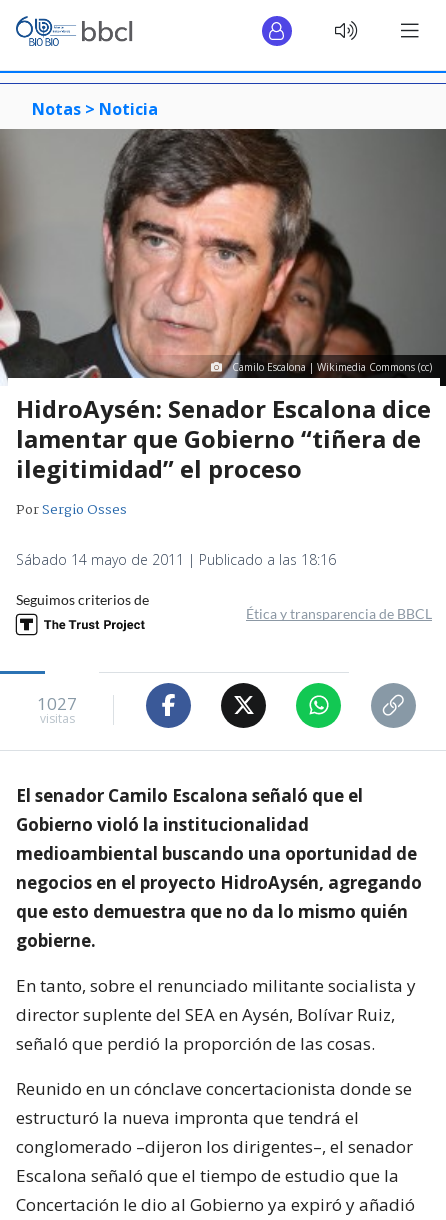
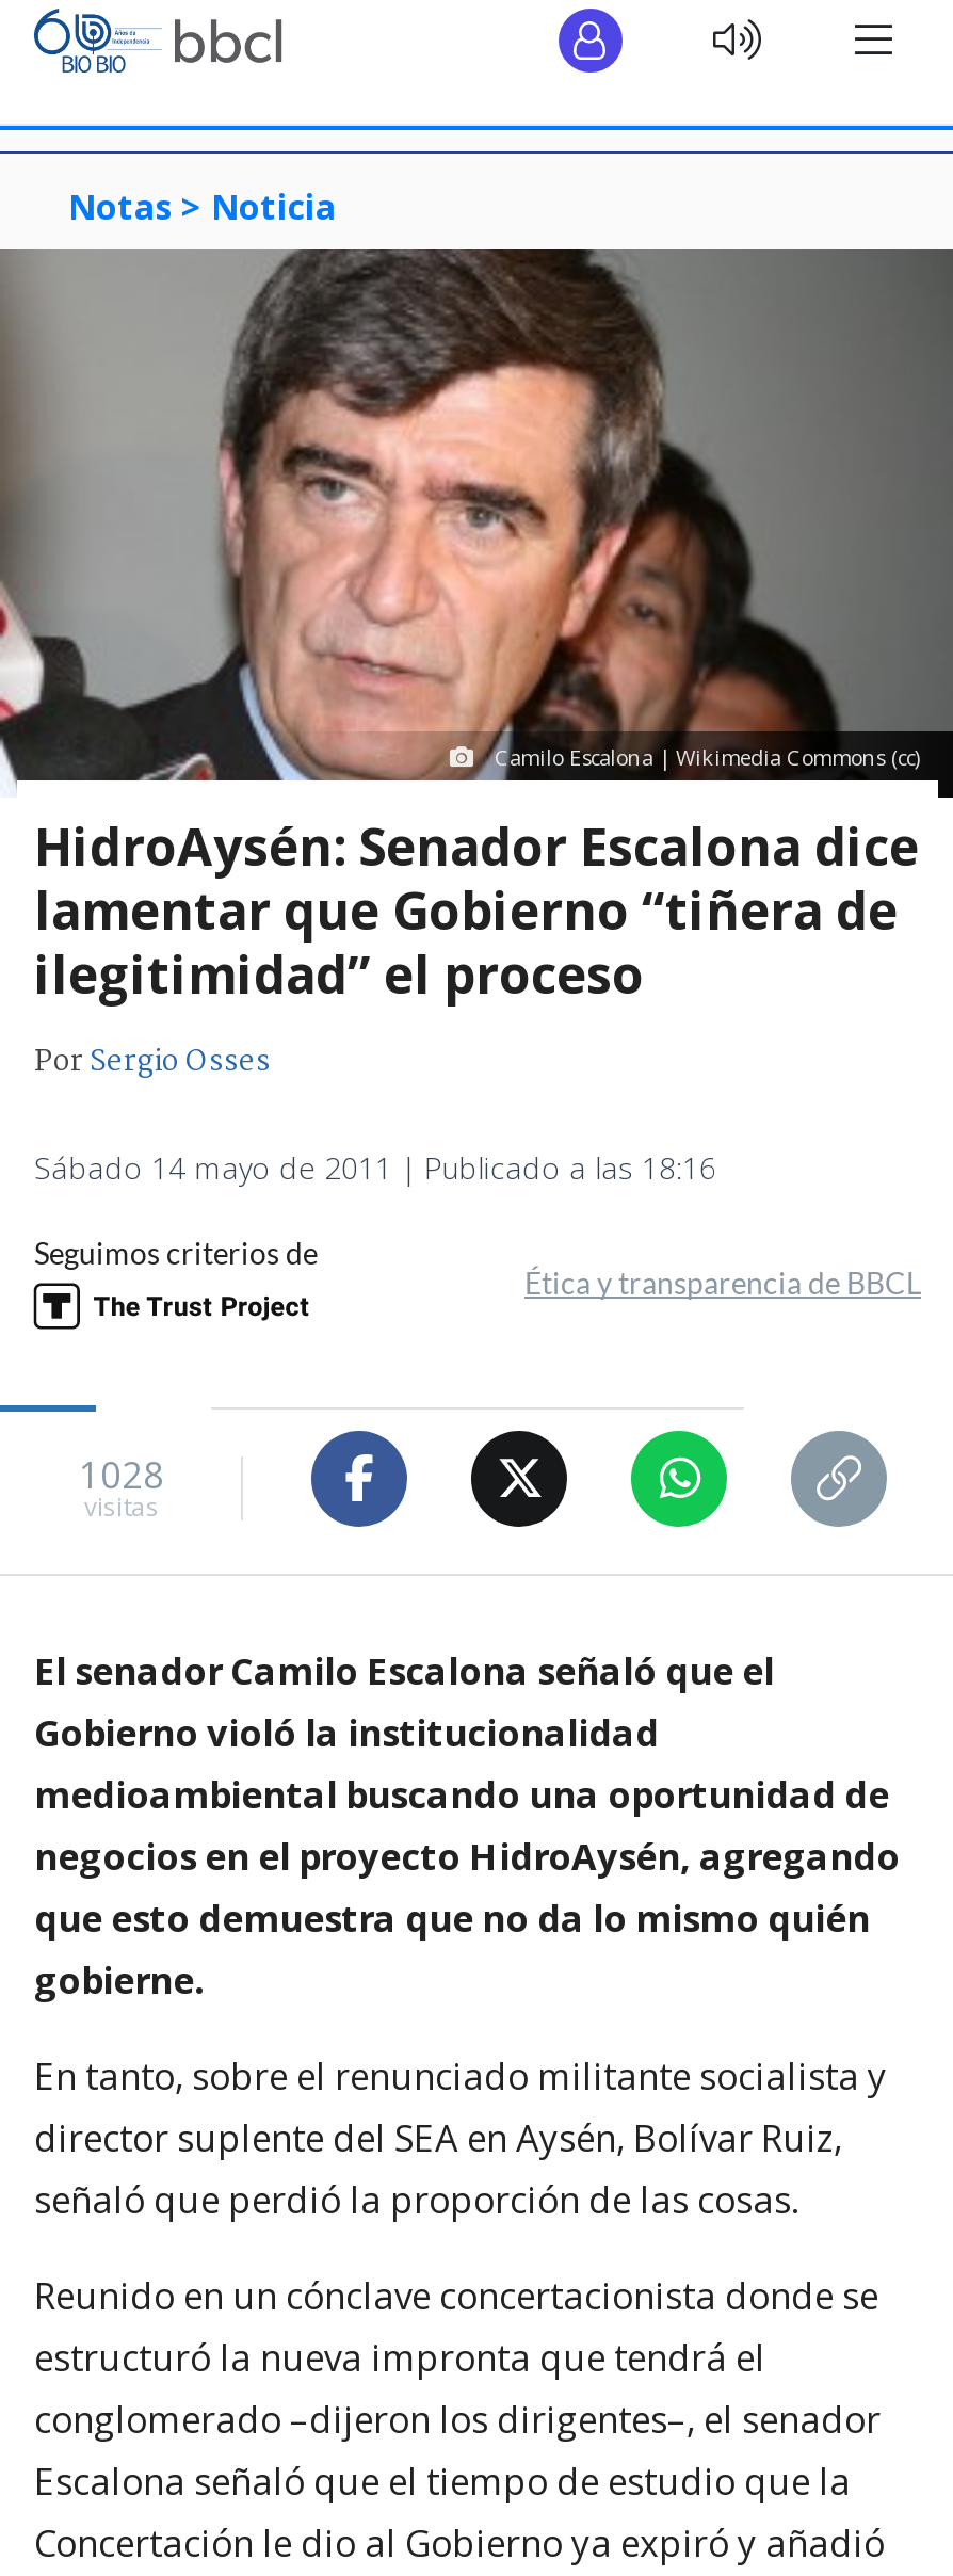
- 1027
+ 1028
